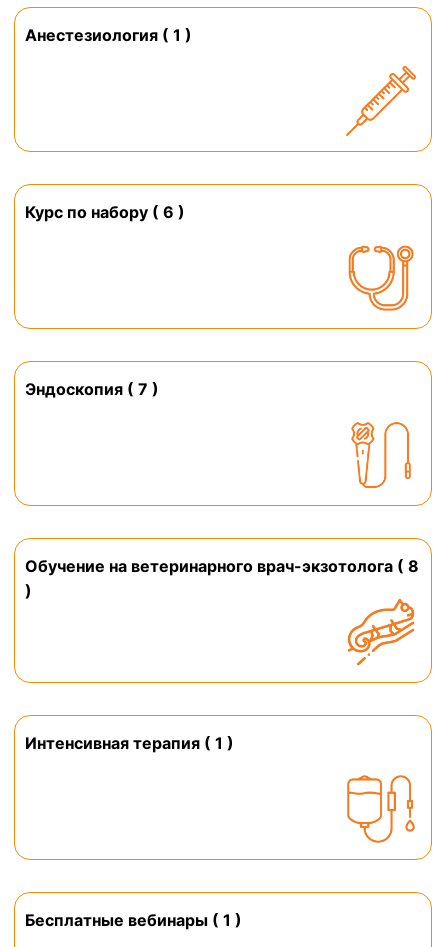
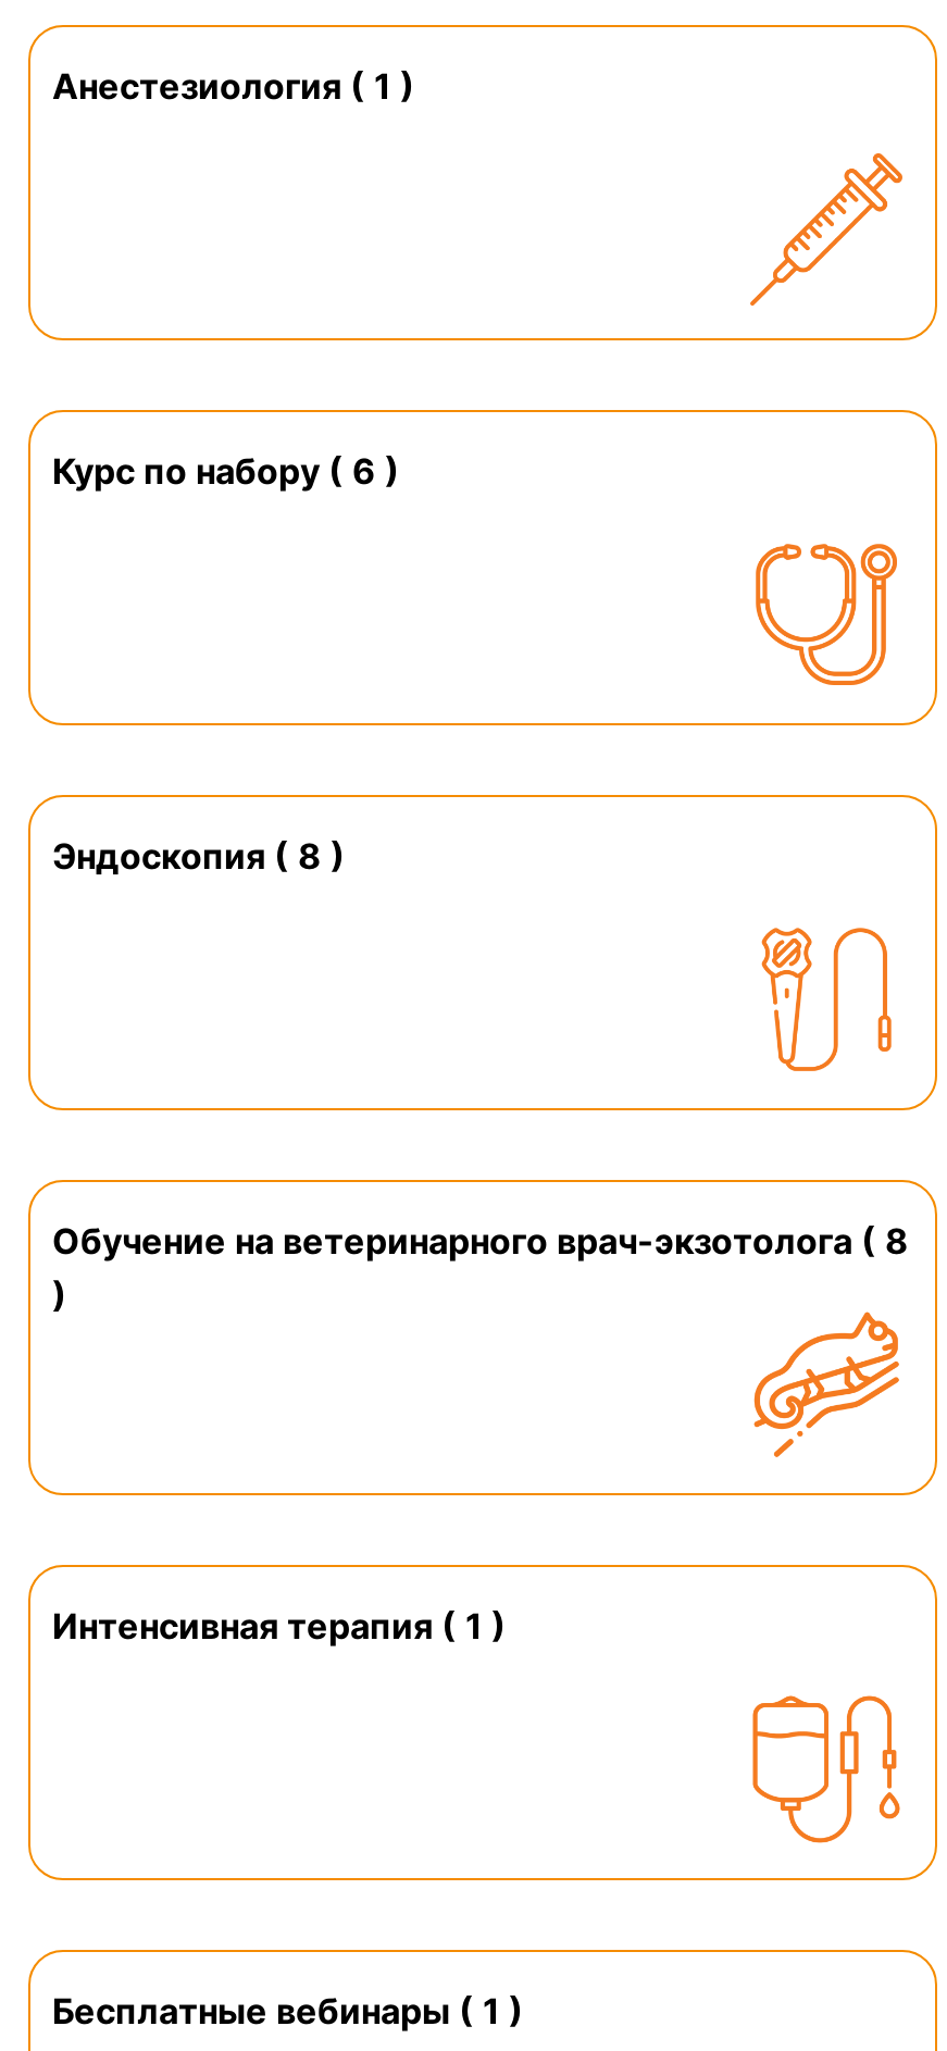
- Эндоскопия ( 7 )
+ Эндоскопия ( 8 )
